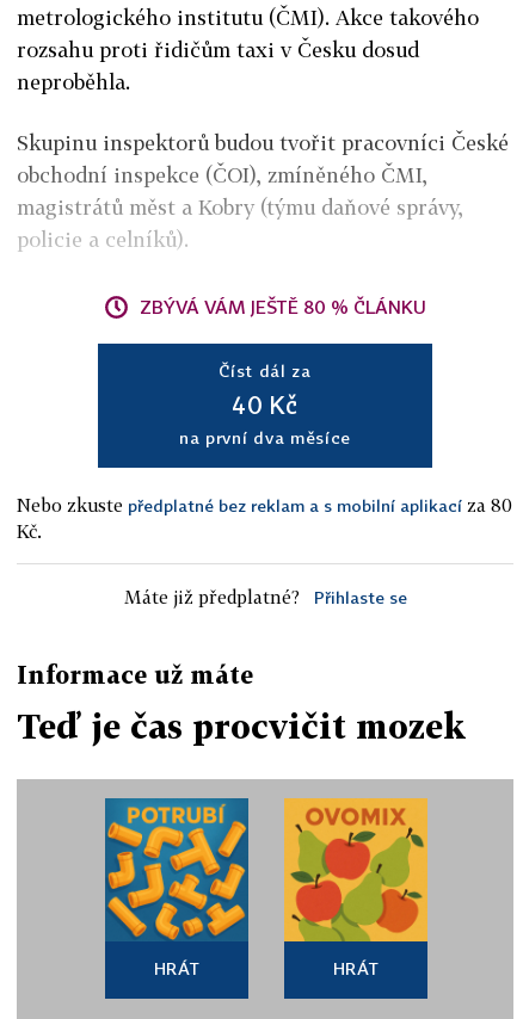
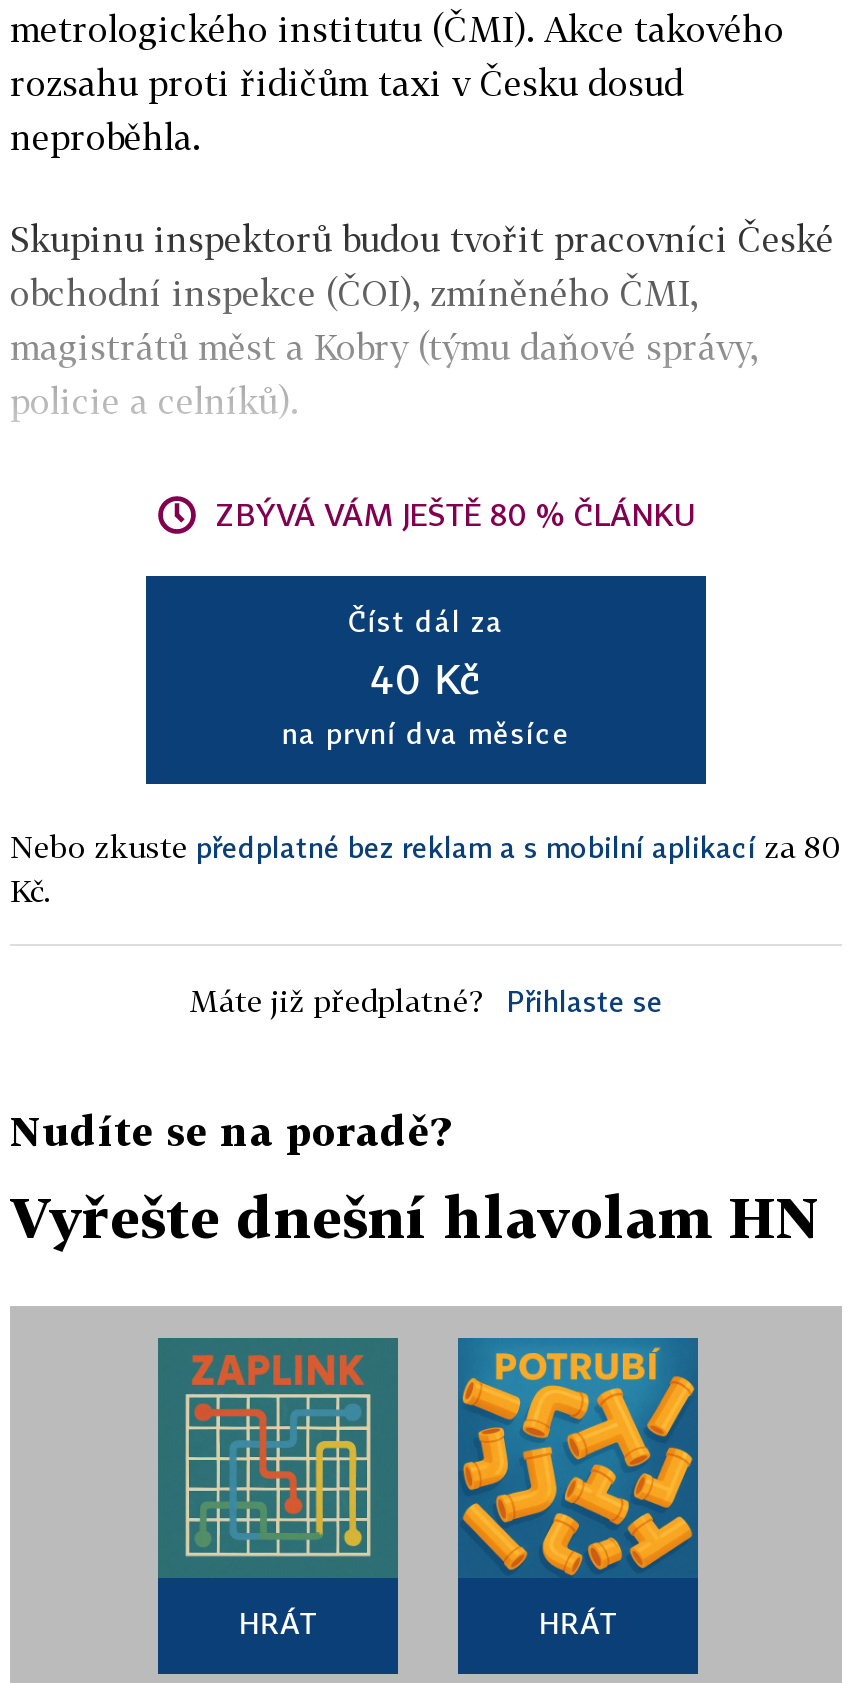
- Informace už máte
+ Nudíte se na poradě?

- Teď je čas procvičit mozek
+ Vyřešte dnešní hlavolam HN

- [image]
+ [image]

- [image]
+ [image]
